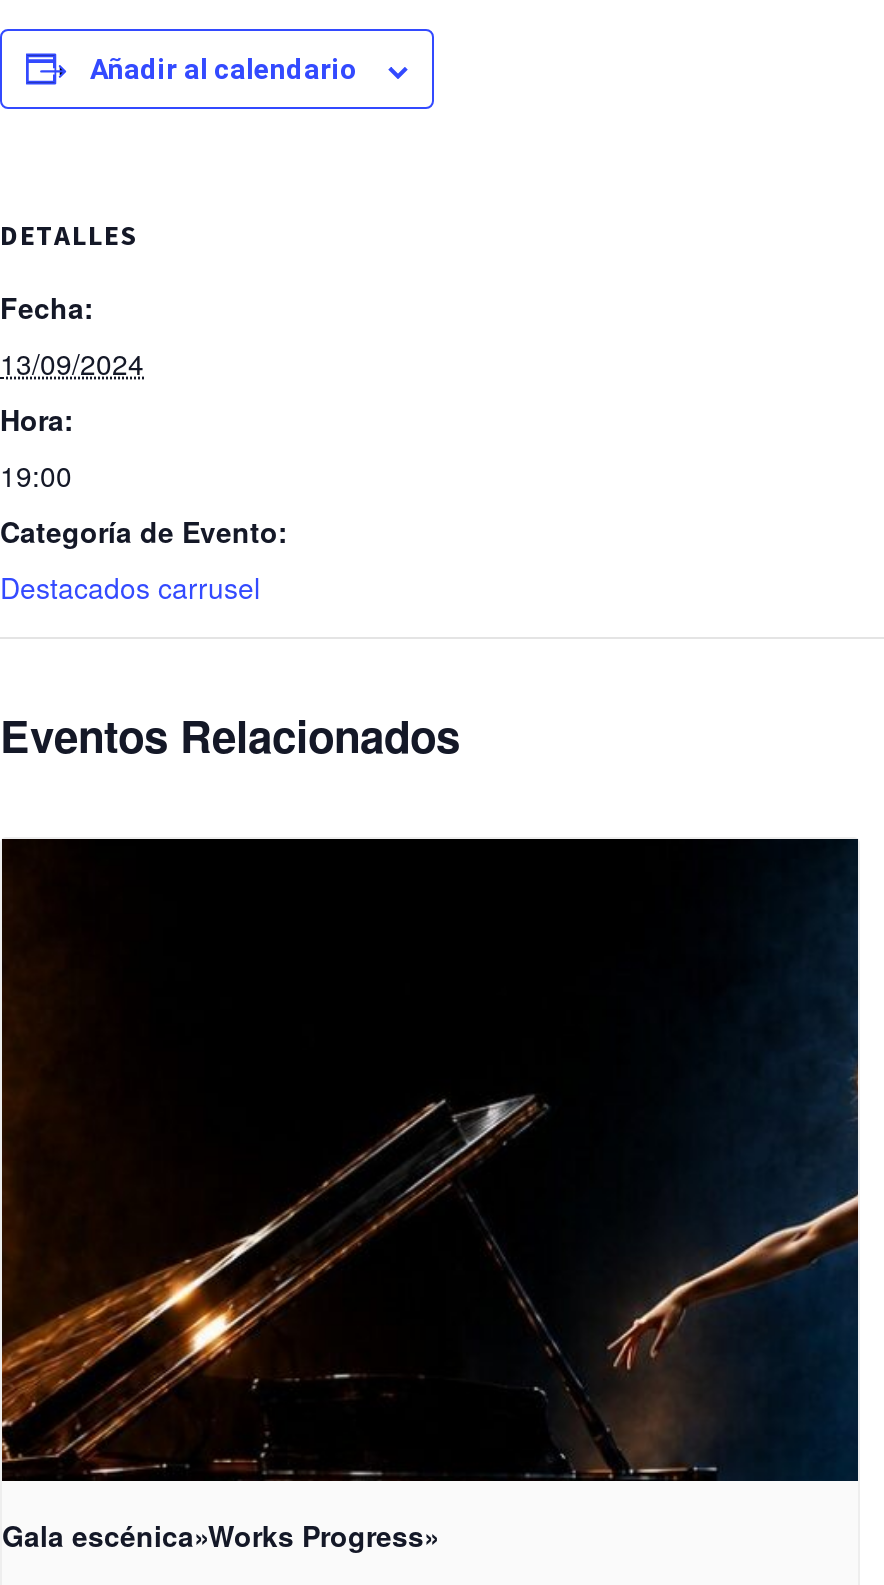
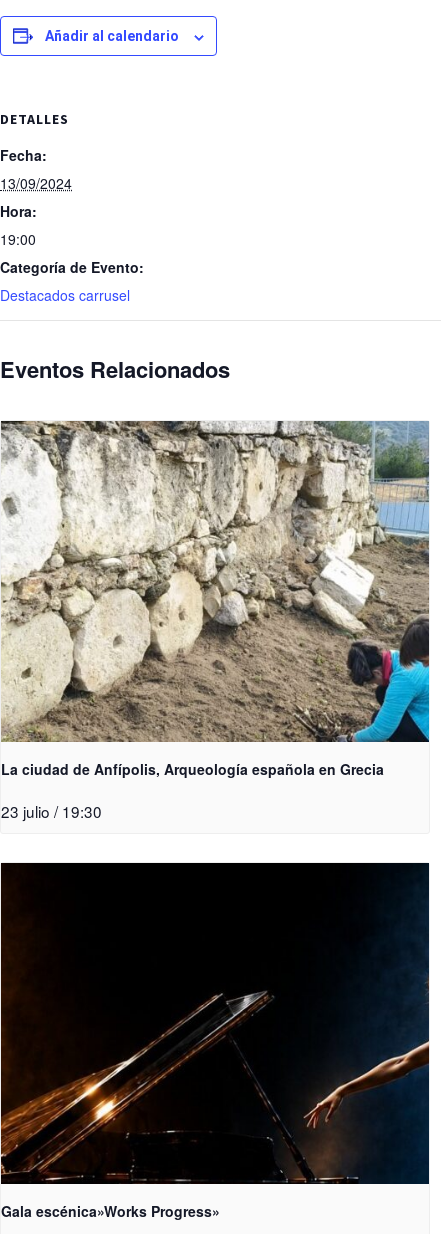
+ [image]
+ La ciudad de Anfípolis, Arqueología española en Grecia
+ 23 julio / 19:30
